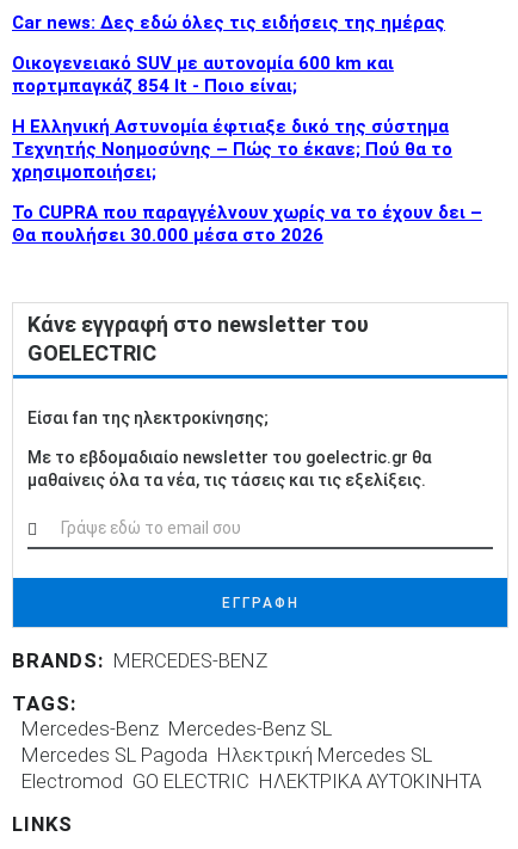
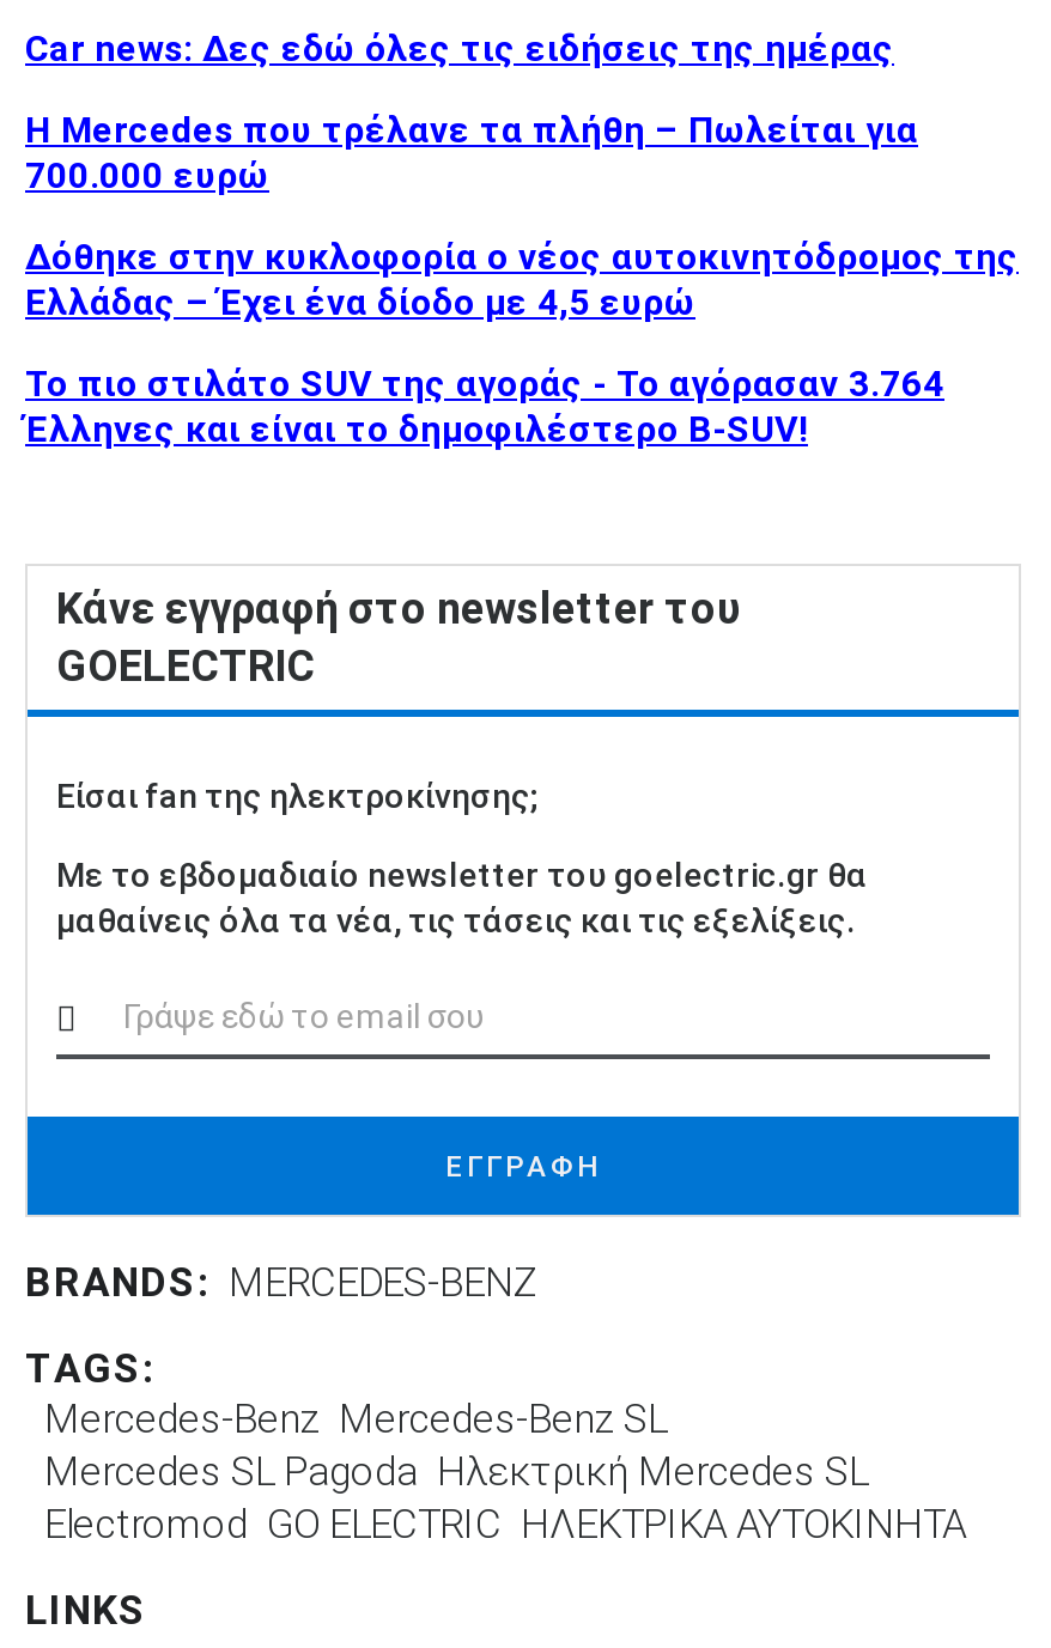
- Οικογενειακό SUV με αυτονομία 600 km και
- πορτμπαγκάζ 854 lt - Ποιο είναι;
+ Η Mercedes που τρέλανε τα πλήθη – Πωλείται για
+ 700.000 ευρώ

- Η Ελληνική Αστυνομία έφτιαξε δικό της σύστημα
- Τεχνητής Νοημοσύνης – Πώς το έκανε; Πού θα το
- χρησιμοποιήσει;
+ Δόθηκε στην κυκλοφορία ο νέος αυτοκινητόδρομος της
+ Ελλάδας – Έχει ένα δίοδο με 4,5 ευρώ

- Το CUPRA που παραγγέλνουν χωρίς να το έχουν δει –
- Θα πουλήσει 30.000 μέσα στο 2026
+ Το πιο στιλάτο SUV της αγοράς - Το αγόρασαν 3.764
+ Έλληνες και είναι το δημοφιλέστερο B-SUV!
